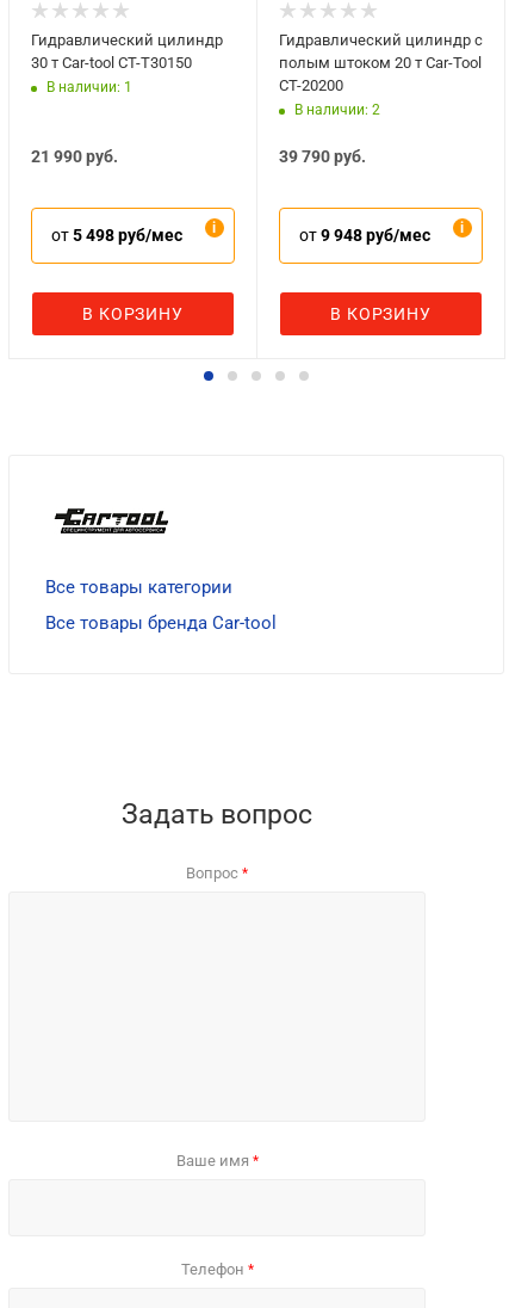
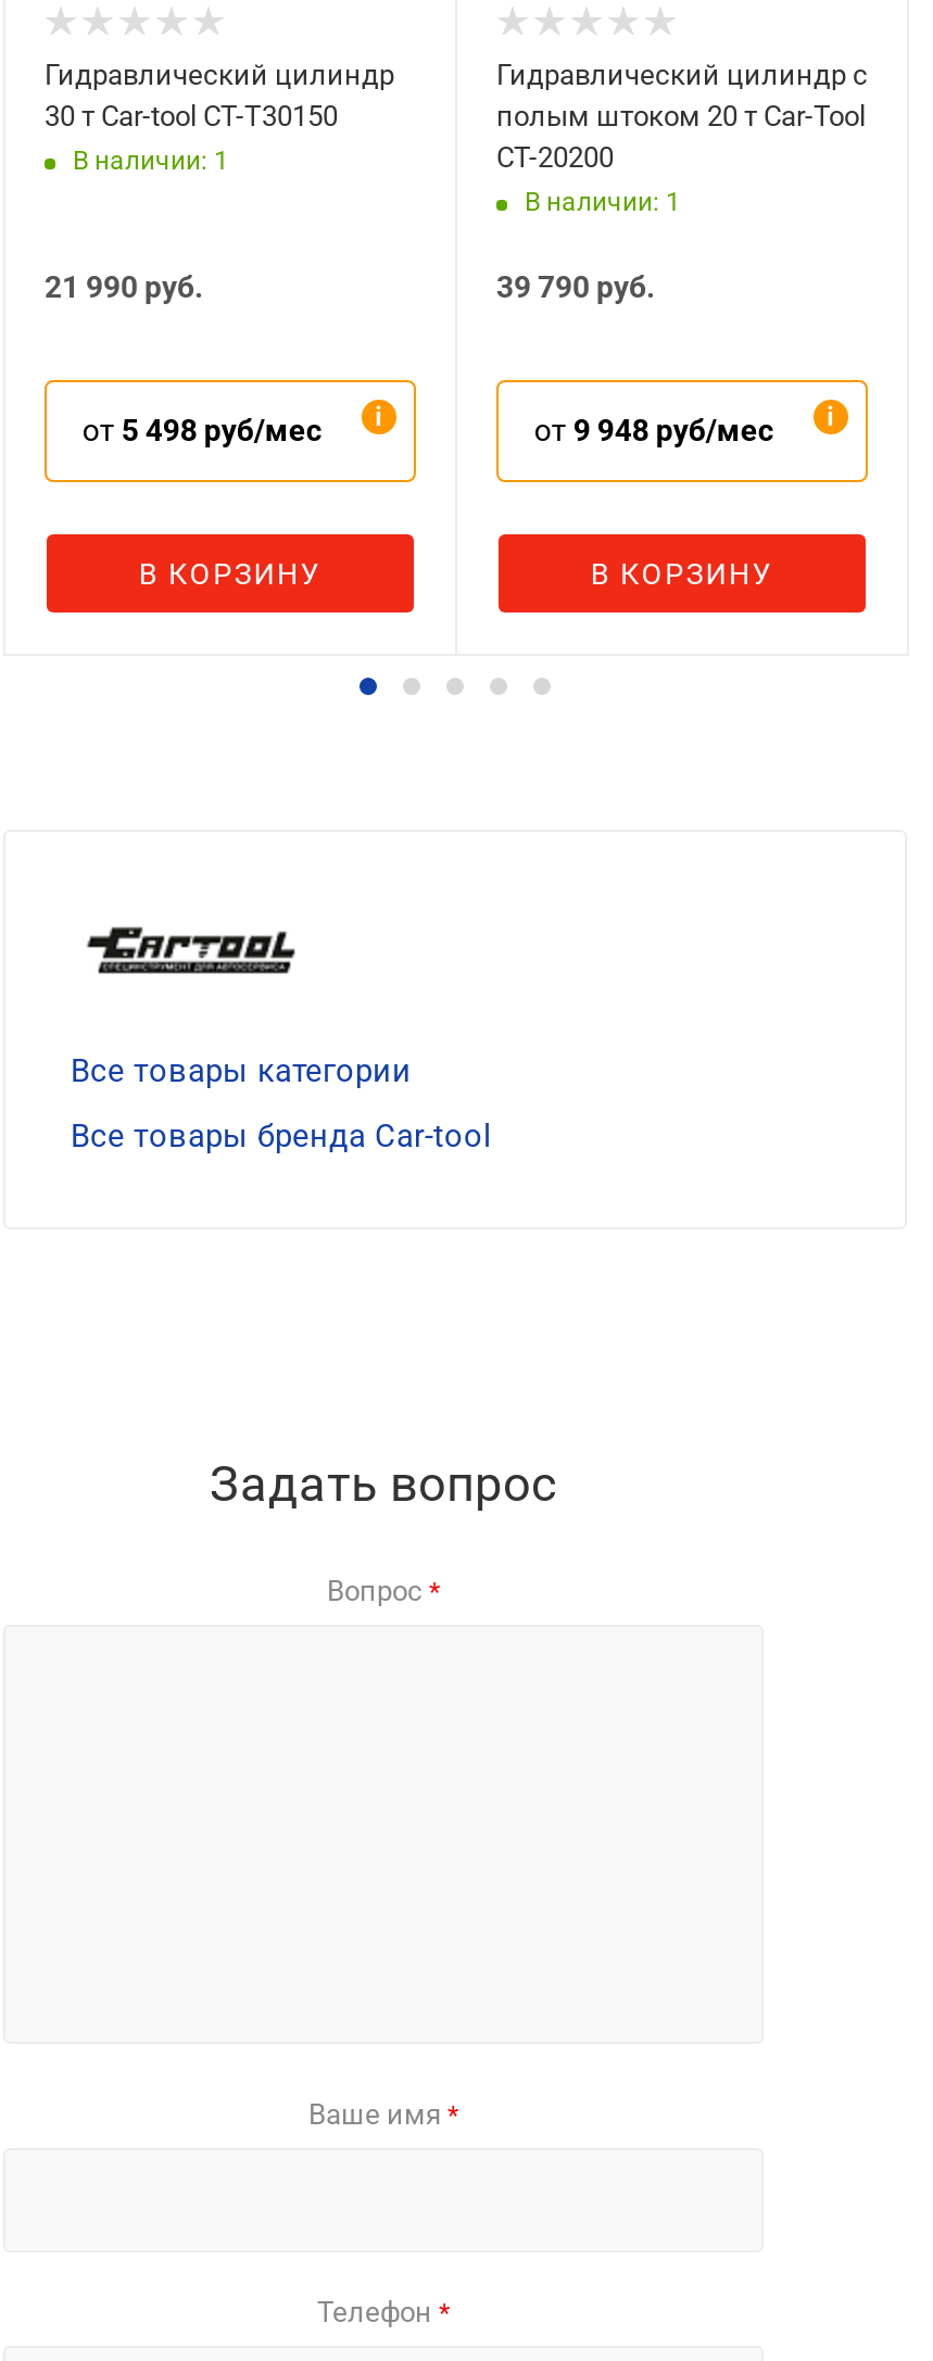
- В наличии: 2
+ В наличии: 1
